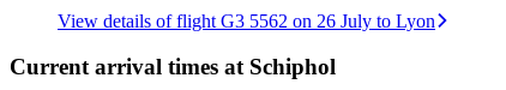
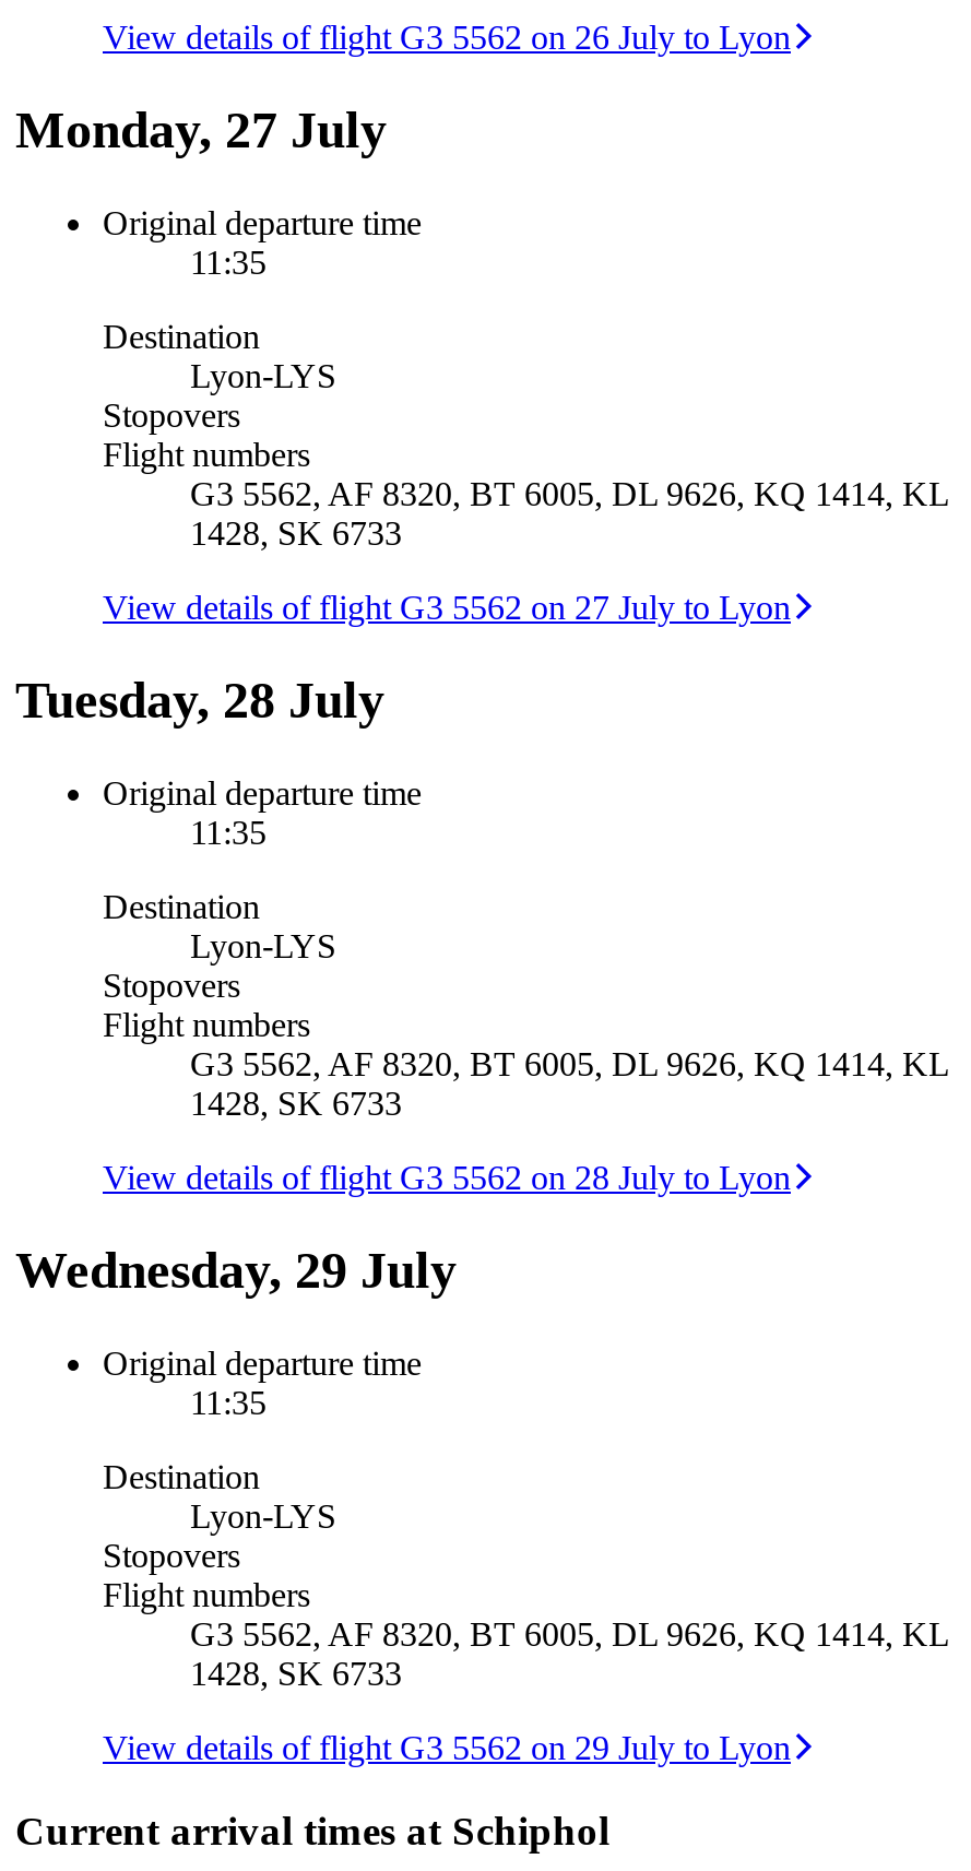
+ Monday, 27 July
+ Original departure time
+ 11:35
+ Destination
+ Lyon-LYS
+ Stopovers
+ Flight numbers
+ G3 5562, AF 8320, BT 6005, DL 9626, KQ 1414, KL
+ 1428, SK 6733
+ View details of flight G3 5562 on 27 July to Lyon
+ Tuesday, 28 July
+ Original departure time
+ 11:35
+ Destination
+ Lyon-LYS
+ Stopovers
+ Flight numbers
+ G3 5562, AF 8320, BT 6005, DL 9626, KQ 1414, KL
+ 1428, SK 6733
+ View details of flight G3 5562 on 28 July to Lyon
+ Wednesday, 29 July
+ Original departure time
+ 11:35
+ Destination
+ Lyon-LYS
+ Stopovers
+ Flight numbers
+ G3 5562, AF 8320, BT 6005, DL 9626, KQ 1414, KL
+ 1428, SK 6733
+ View details of flight G3 5562 on 29 July to Lyon
